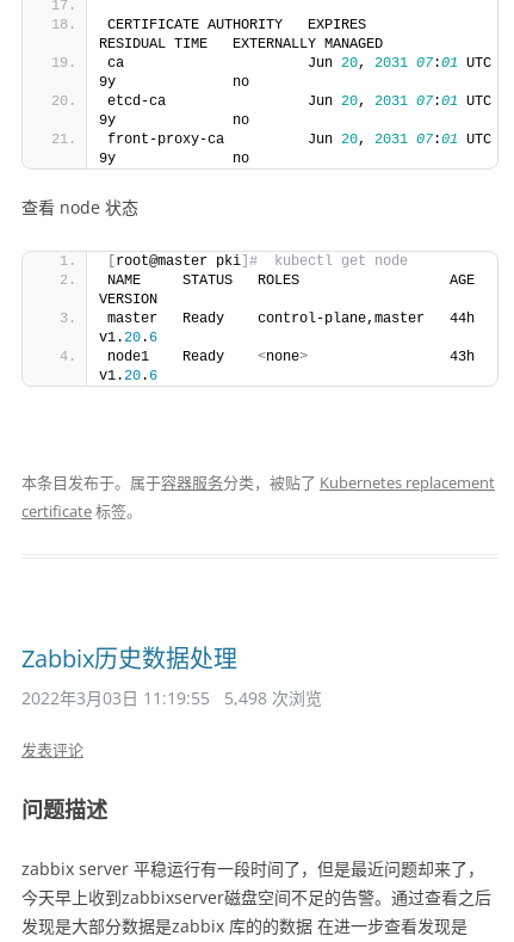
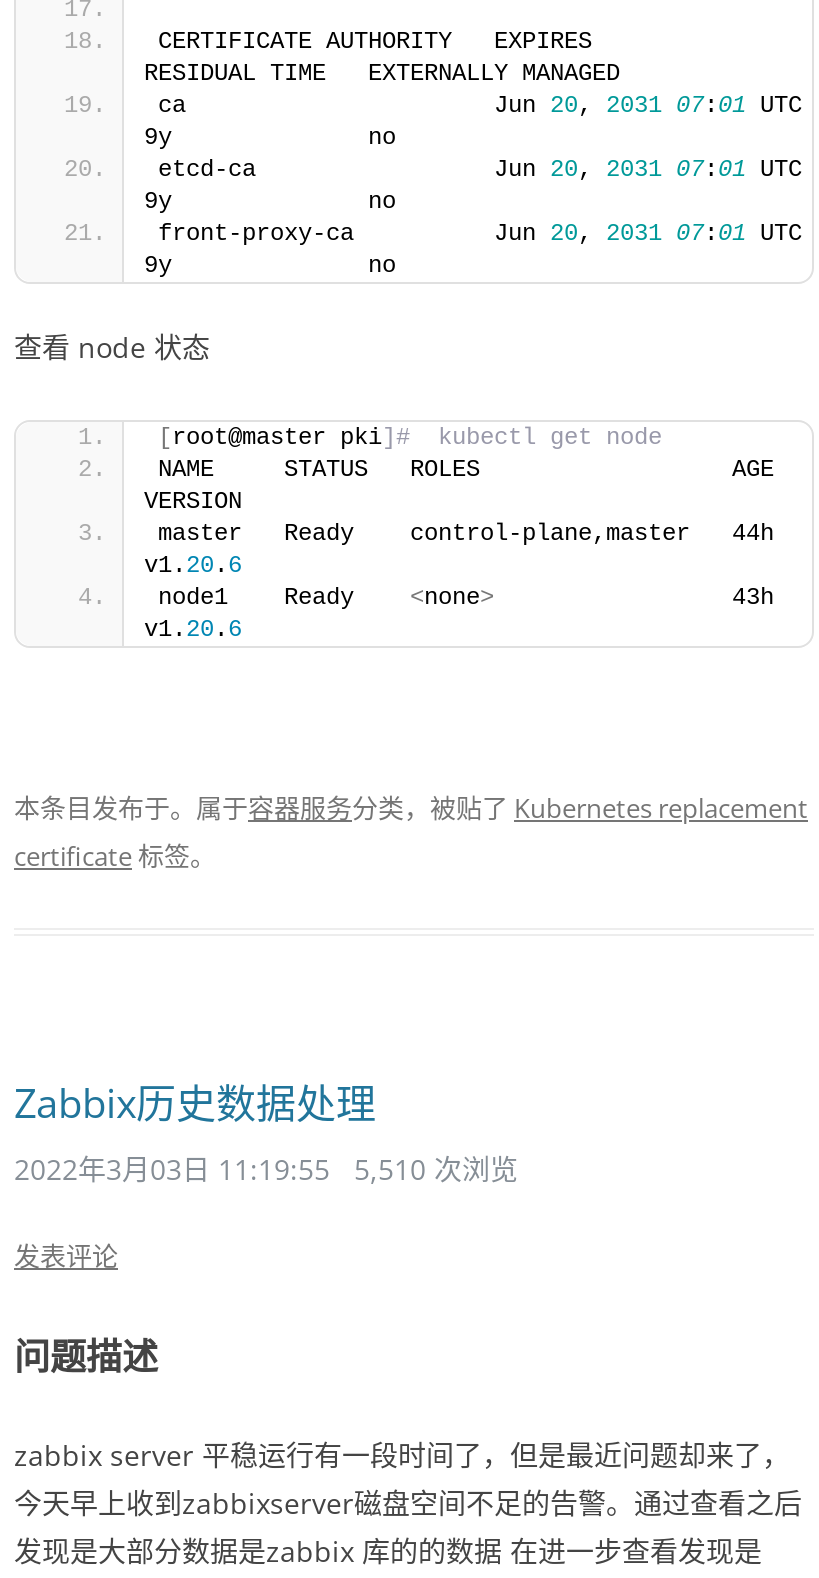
- 2022年3月03日 11:19:55 5,498 次浏览
+ 2022年3月03日 11:19:55 5,510 次浏览
